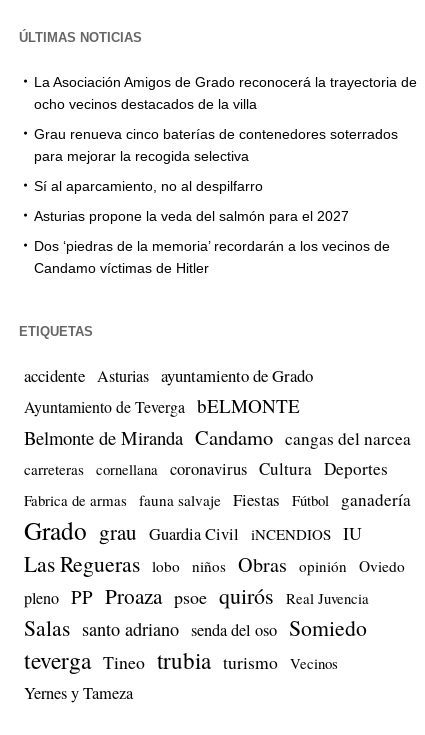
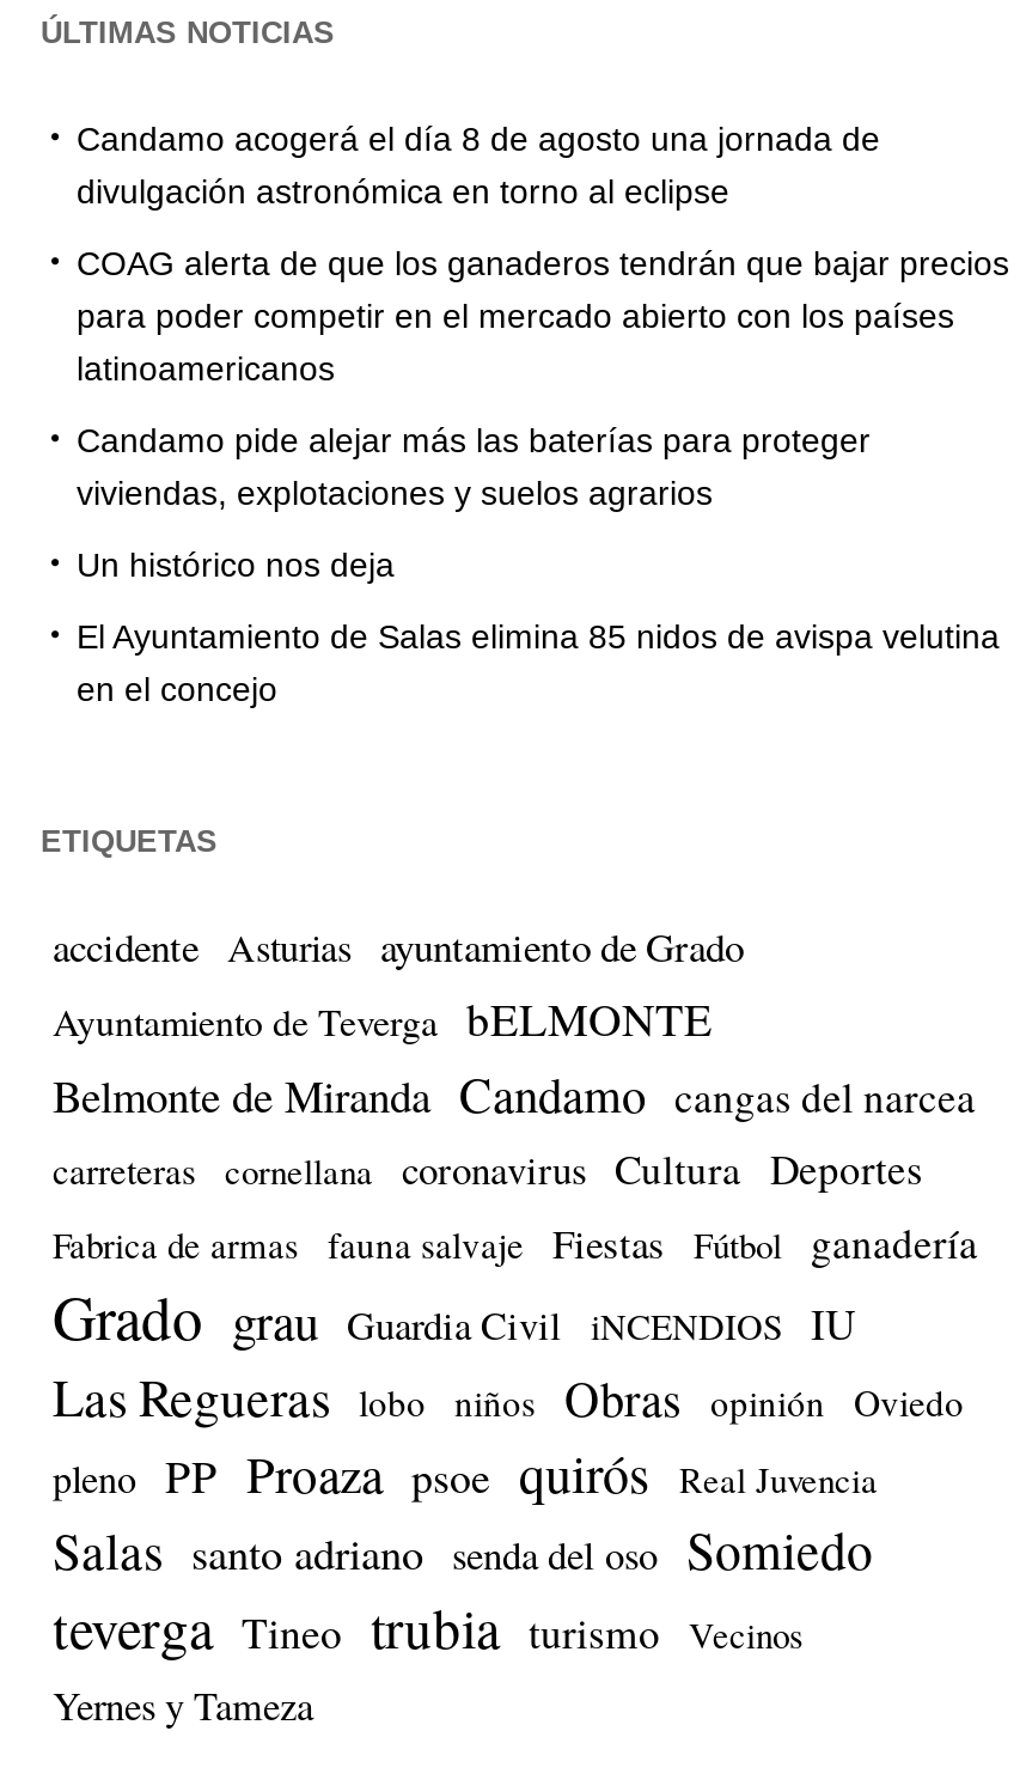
- La Asociación Amigos de Grado reconocerá la trayectoria de
- ocho vecinos destacados de la villa
+ Candamo acogerá el día 8 de agosto una jornada de
+ divulgación astronómica en torno al eclipse

- Grau renueva cinco baterías de contenedores soterrados
- para mejorar la recogida selectiva
+ COAG alerta de que los ganaderos tendrán que bajar precios
+ para poder competir en el mercado abierto con los países
+ latinoamericanos

- Sí al aparcamiento, no al despilfarro
+ Candamo pide alejar más las baterías para proteger
+ viviendas, explotaciones y suelos agrarios

- Asturias propone la veda del salmón para el 2027
+ Un histórico nos deja

- Dos ‘piedras de la memoria’ recordarán a los vecinos de
- Candamo víctimas de Hitler
+ El Ayuntamiento de Salas elimina 85 nidos de avispa velutina
+ en el concejo
